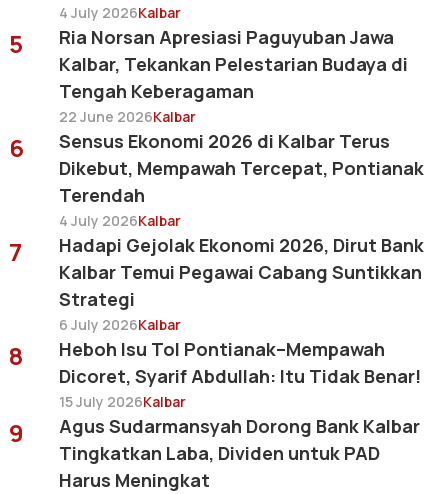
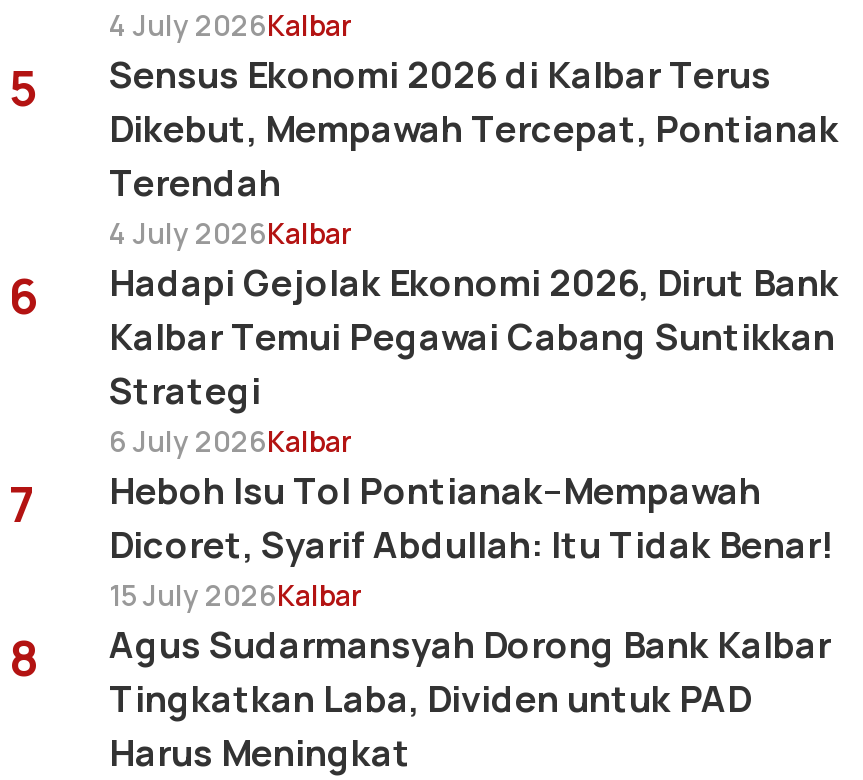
- Ria Norsan Apresiasi Paguyuban Jawa
- Kalbar, Tekankan Pelestarian Budaya di
- Tengah Keberagaman
- 22 June 2026Kalbar
- 6

- 7 Hadapi Gejolak Ekonomi 2026, Dirut Bank
+ 6 Hadapi Gejolak Ekonomi 2026, Dirut Bank

- 8 Heboh Isu Tol Pontianak–Mempawah
+ 7 Heboh Isu Tol Pontianak–Mempawah

- 9 Agus Sudarmansyah Dorong Bank Kalbar
+ 8 Agus Sudarmansyah Dorong Bank Kalbar
